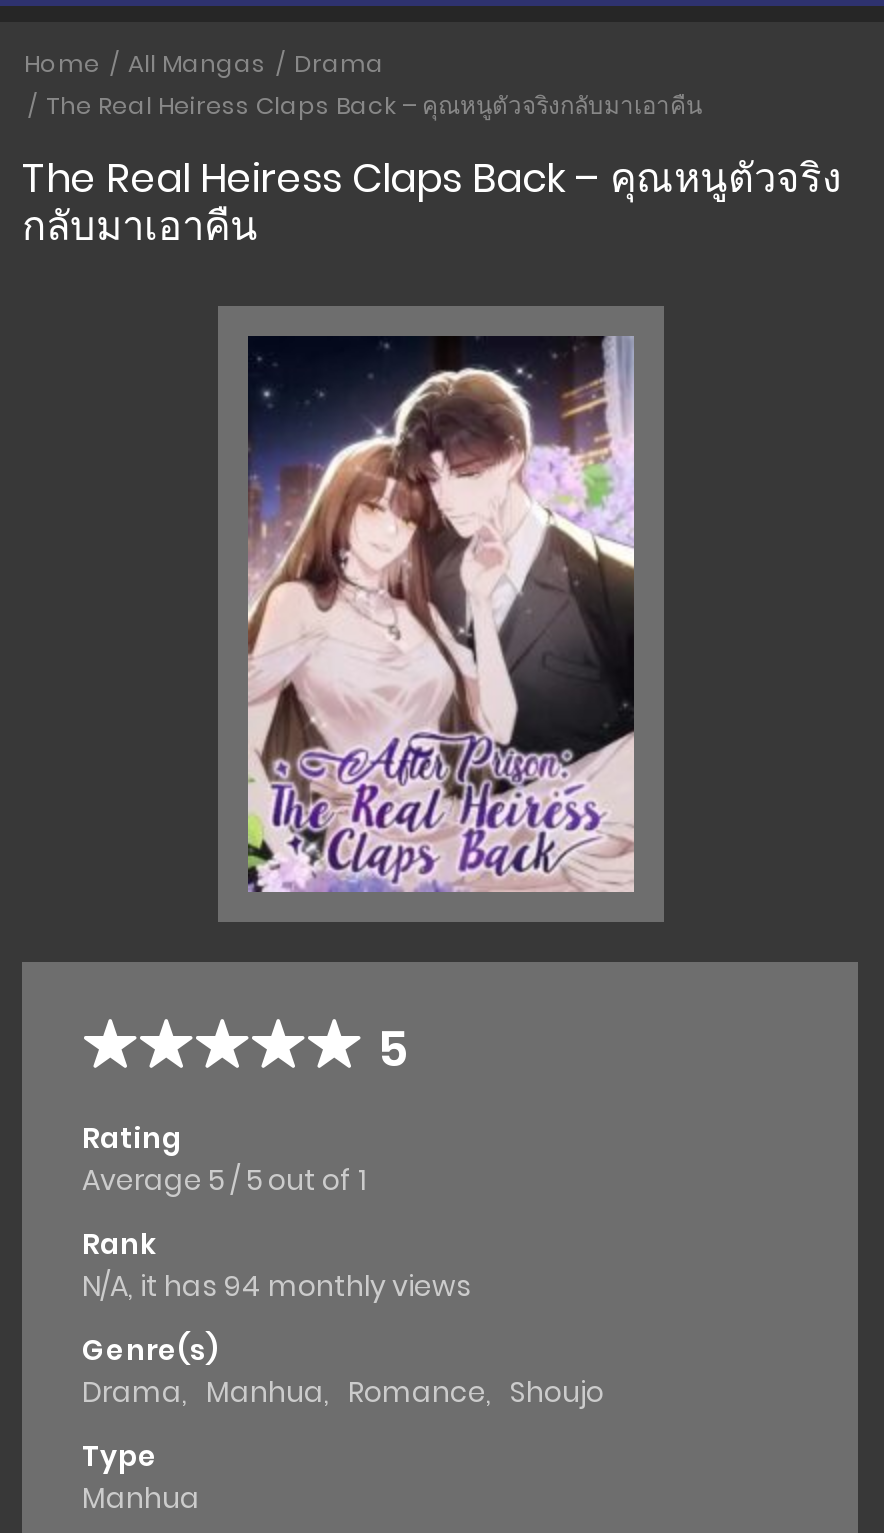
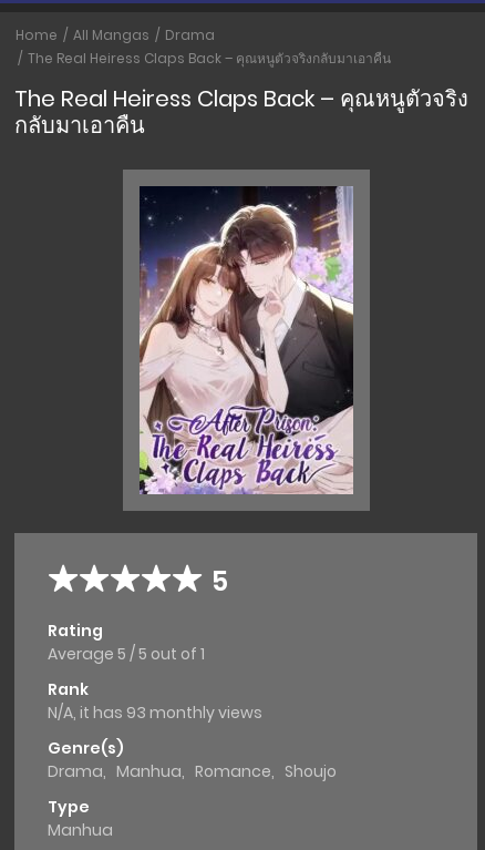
- N/A, it has 94 monthly views
+ N/A, it has 93 monthly views
